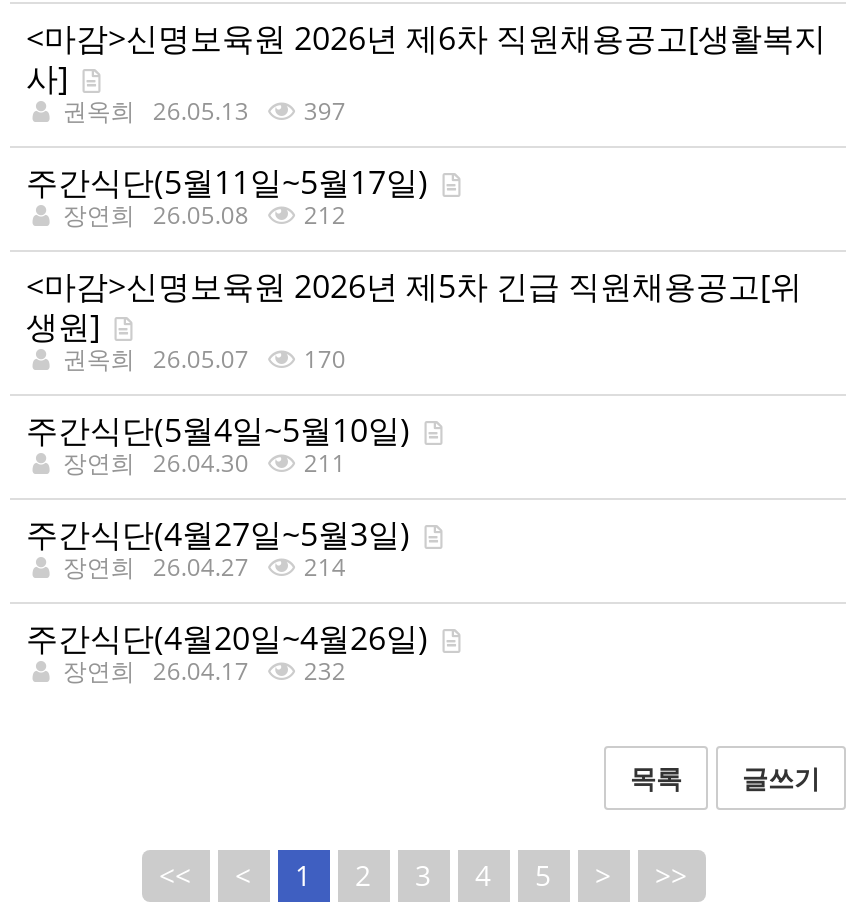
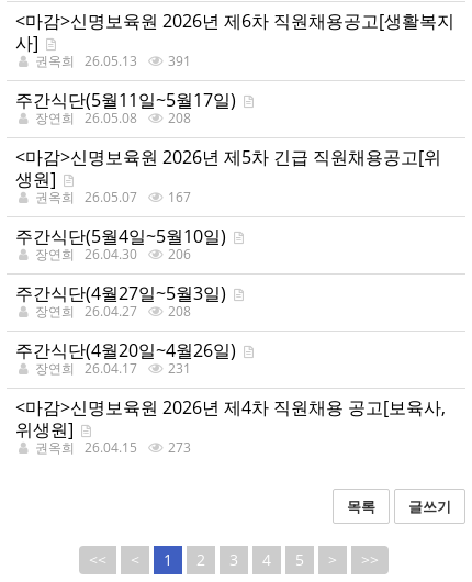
- 권옥희 26.05.13 397
+ 권옥희 26.05.13 391

- 장연희 26.05.08 212
+ 장연희 26.05.08 208

- 권옥희 26.05.07 170
+ 권옥희 26.05.07 167

- 장연희 26.04.30 211
+ 장연희 26.04.30 206

- 장연희 26.04.27 214
+ 장연희 26.04.27 208

- 232
+ 231
+ <마감>신명보육원 2026년 제4차 직원채용 공고[보육사,
+ 위생원]
+ 권옥희 26.04.15
+ 273
